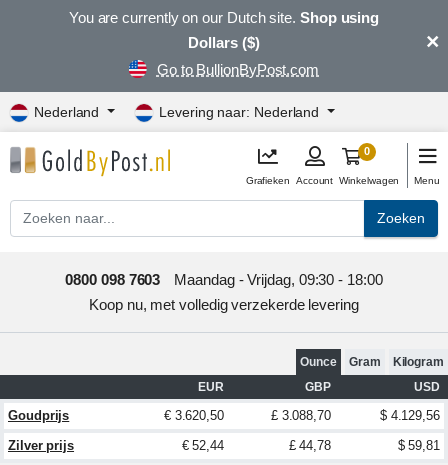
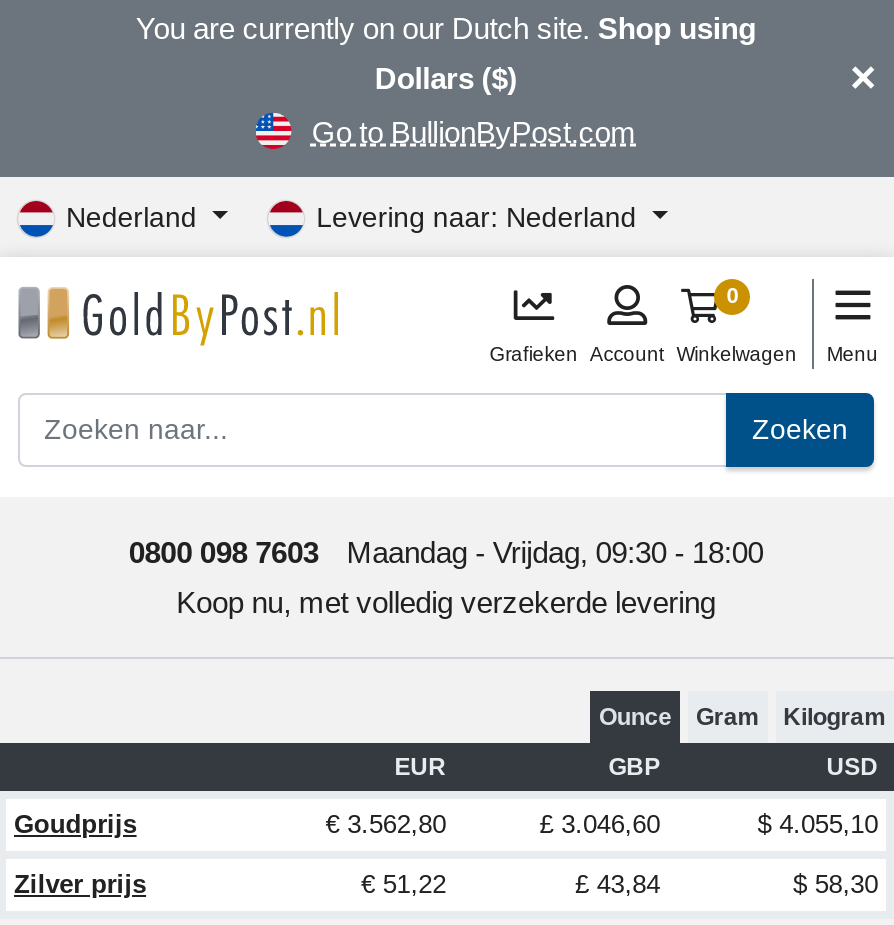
- € 3.620,50
+ € 3.562,80

- £ 3.088,70
+ £ 3.046,60

- $ 4.129,56
+ $ 4.055,10

- € 52,44
+ € 51,22

- £ 44,78
+ £ 43,84

- $ 59,81
+ $ 58,30
